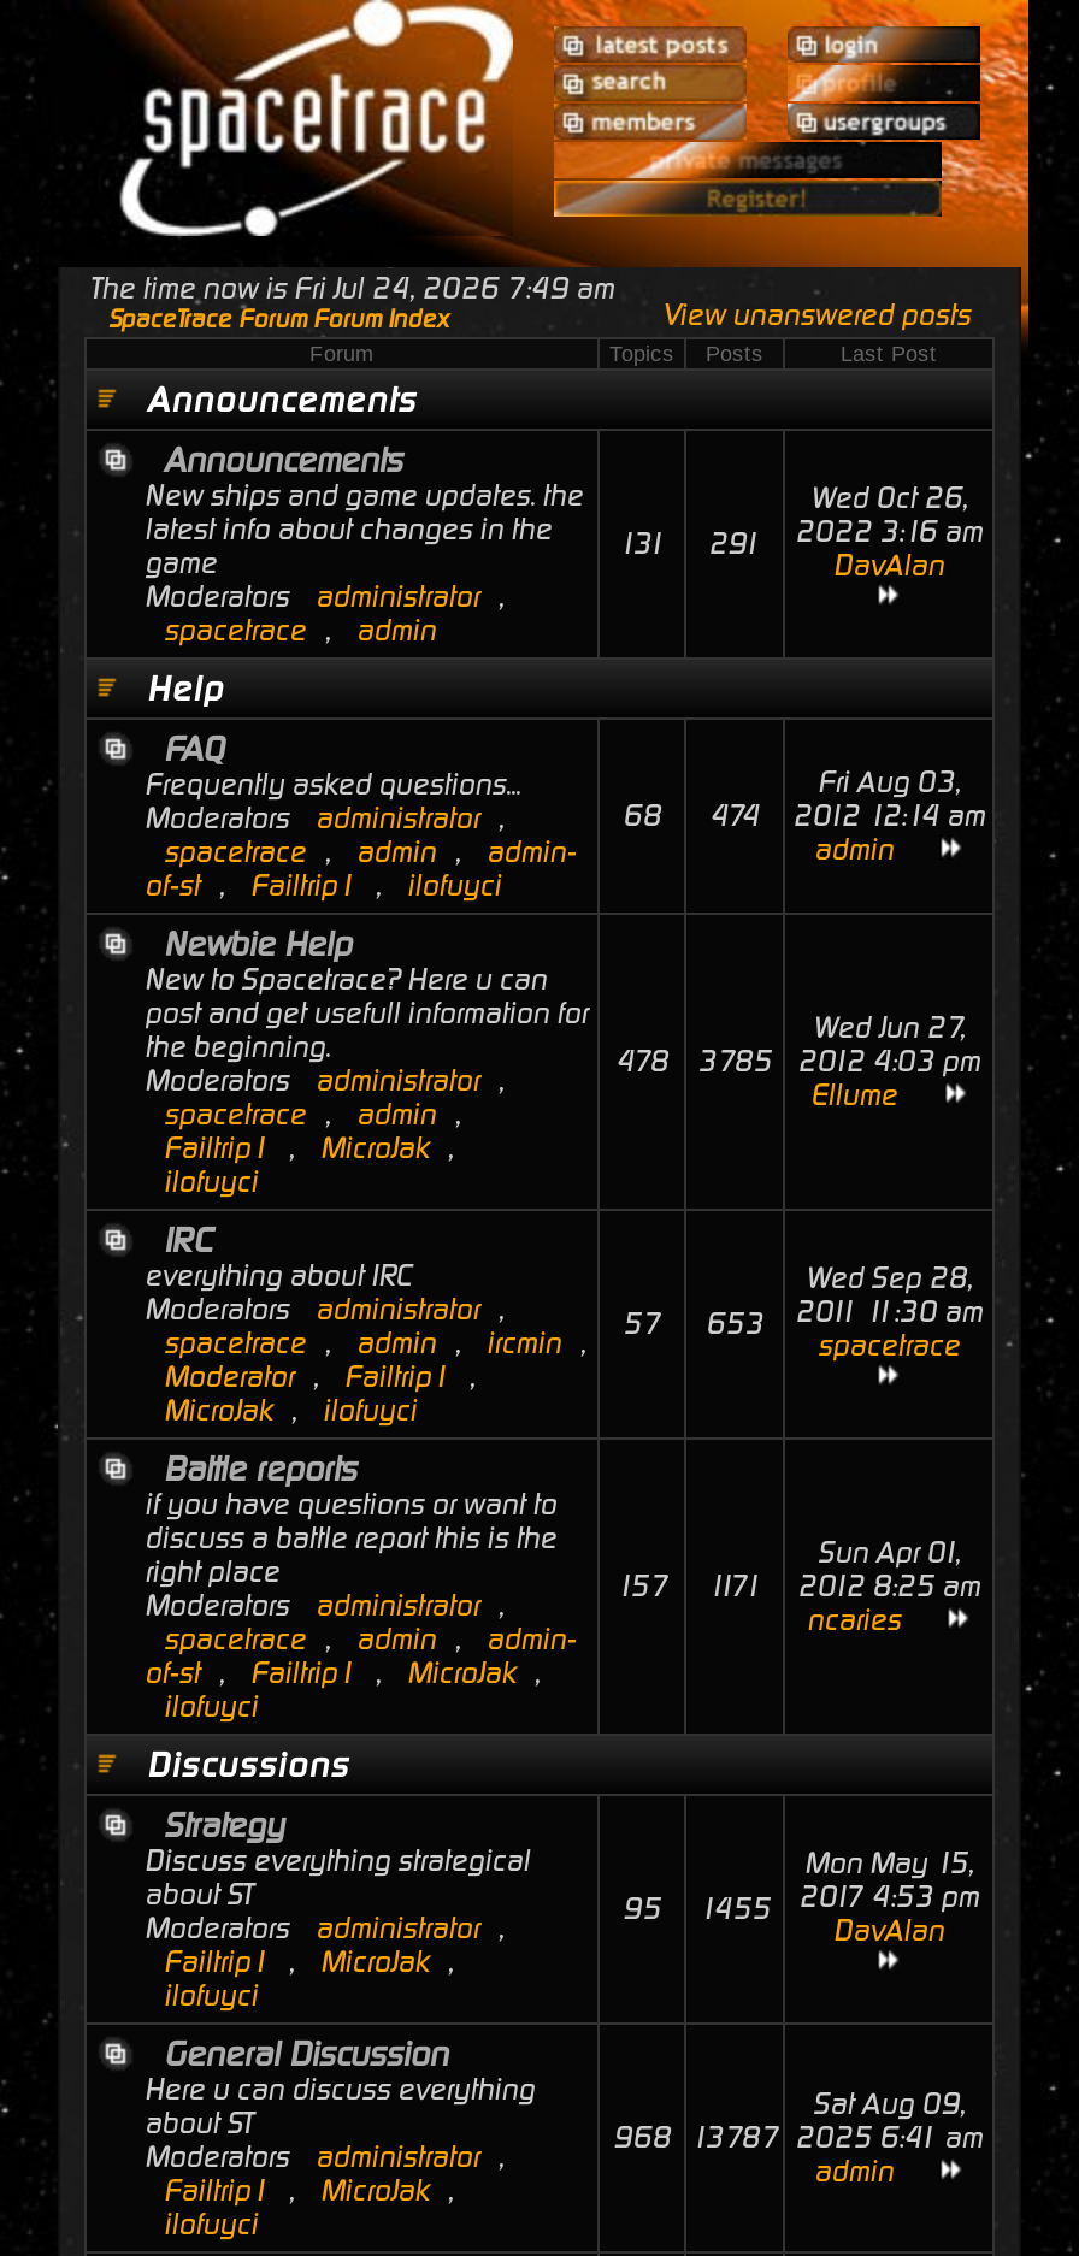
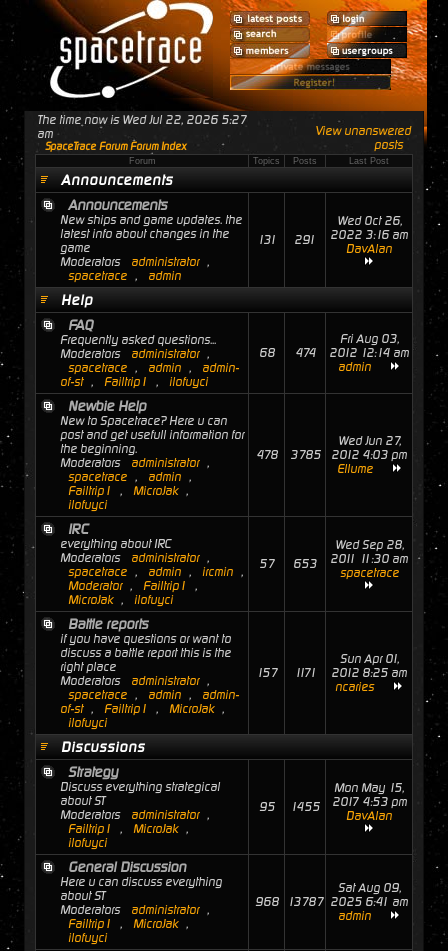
- The time now is Fri Jul 24, 2026 7:49 am
+ The time now is Wed Jul 22, 2026 5:27
+ am
